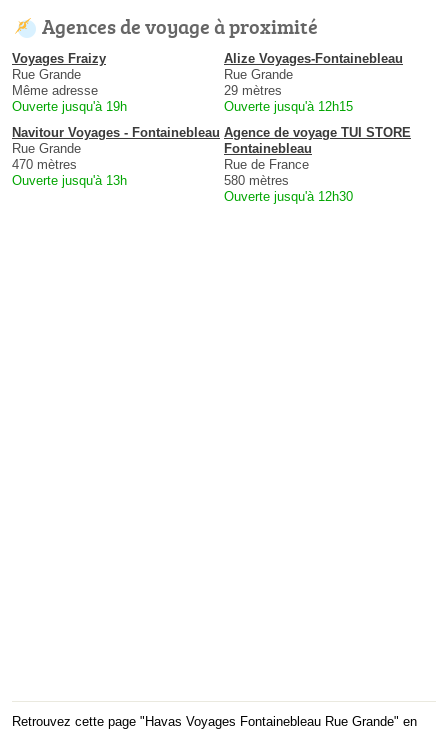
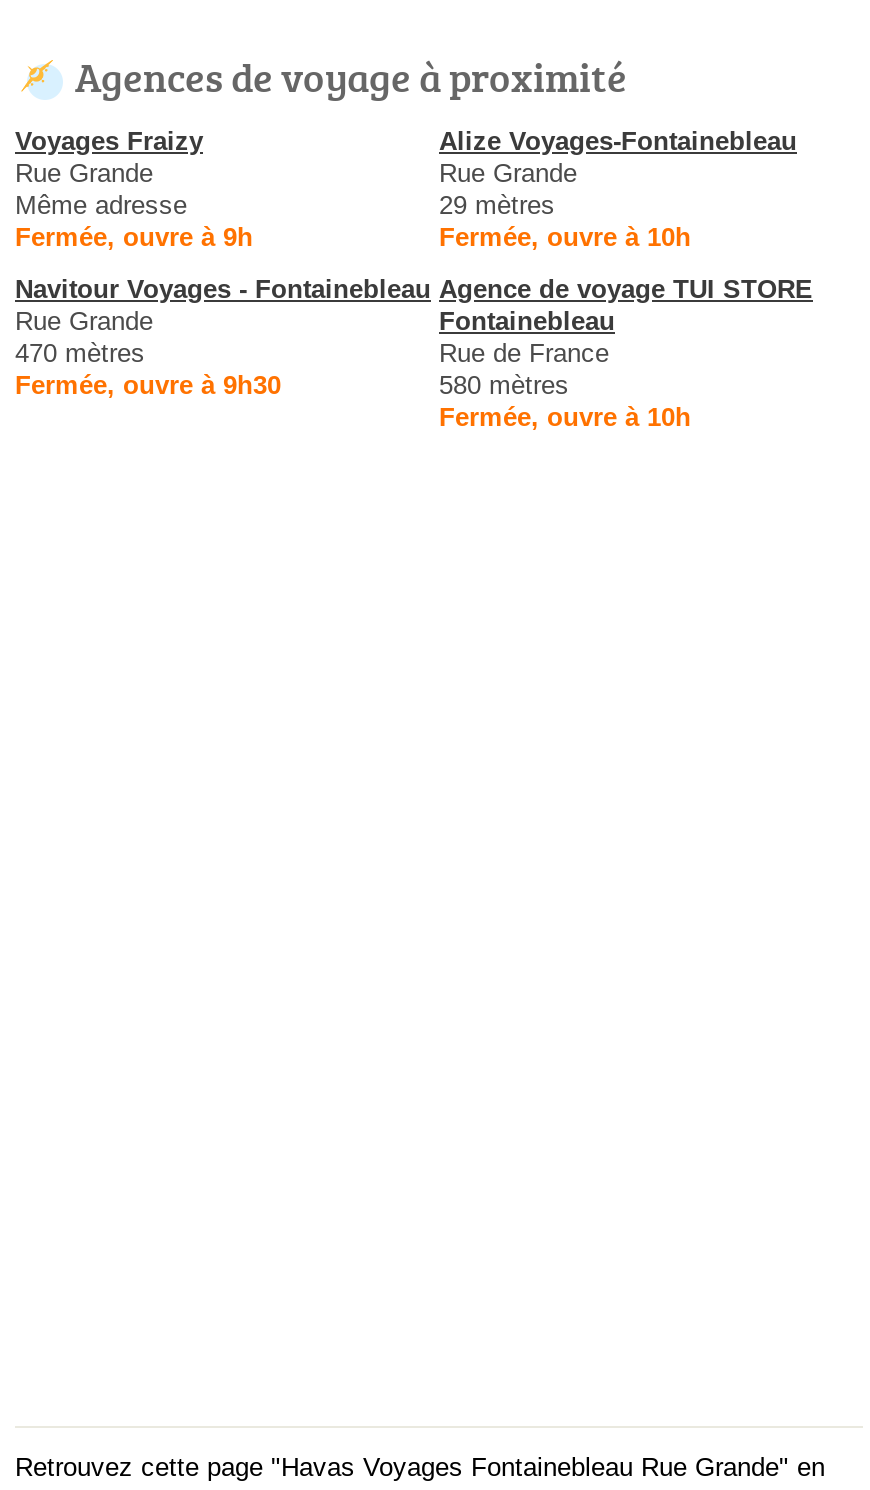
- Ouverte jusqu'à 19h
+ Fermée, ouvre à 9h

- Ouverte jusqu'à 12h15
+ Fermée, ouvre à 10h

- Ouverte jusqu'à 13h
+ Fermée, ouvre à 9h30

- Ouverte jusqu'à 12h30
+ Fermée, ouvre à 10h
